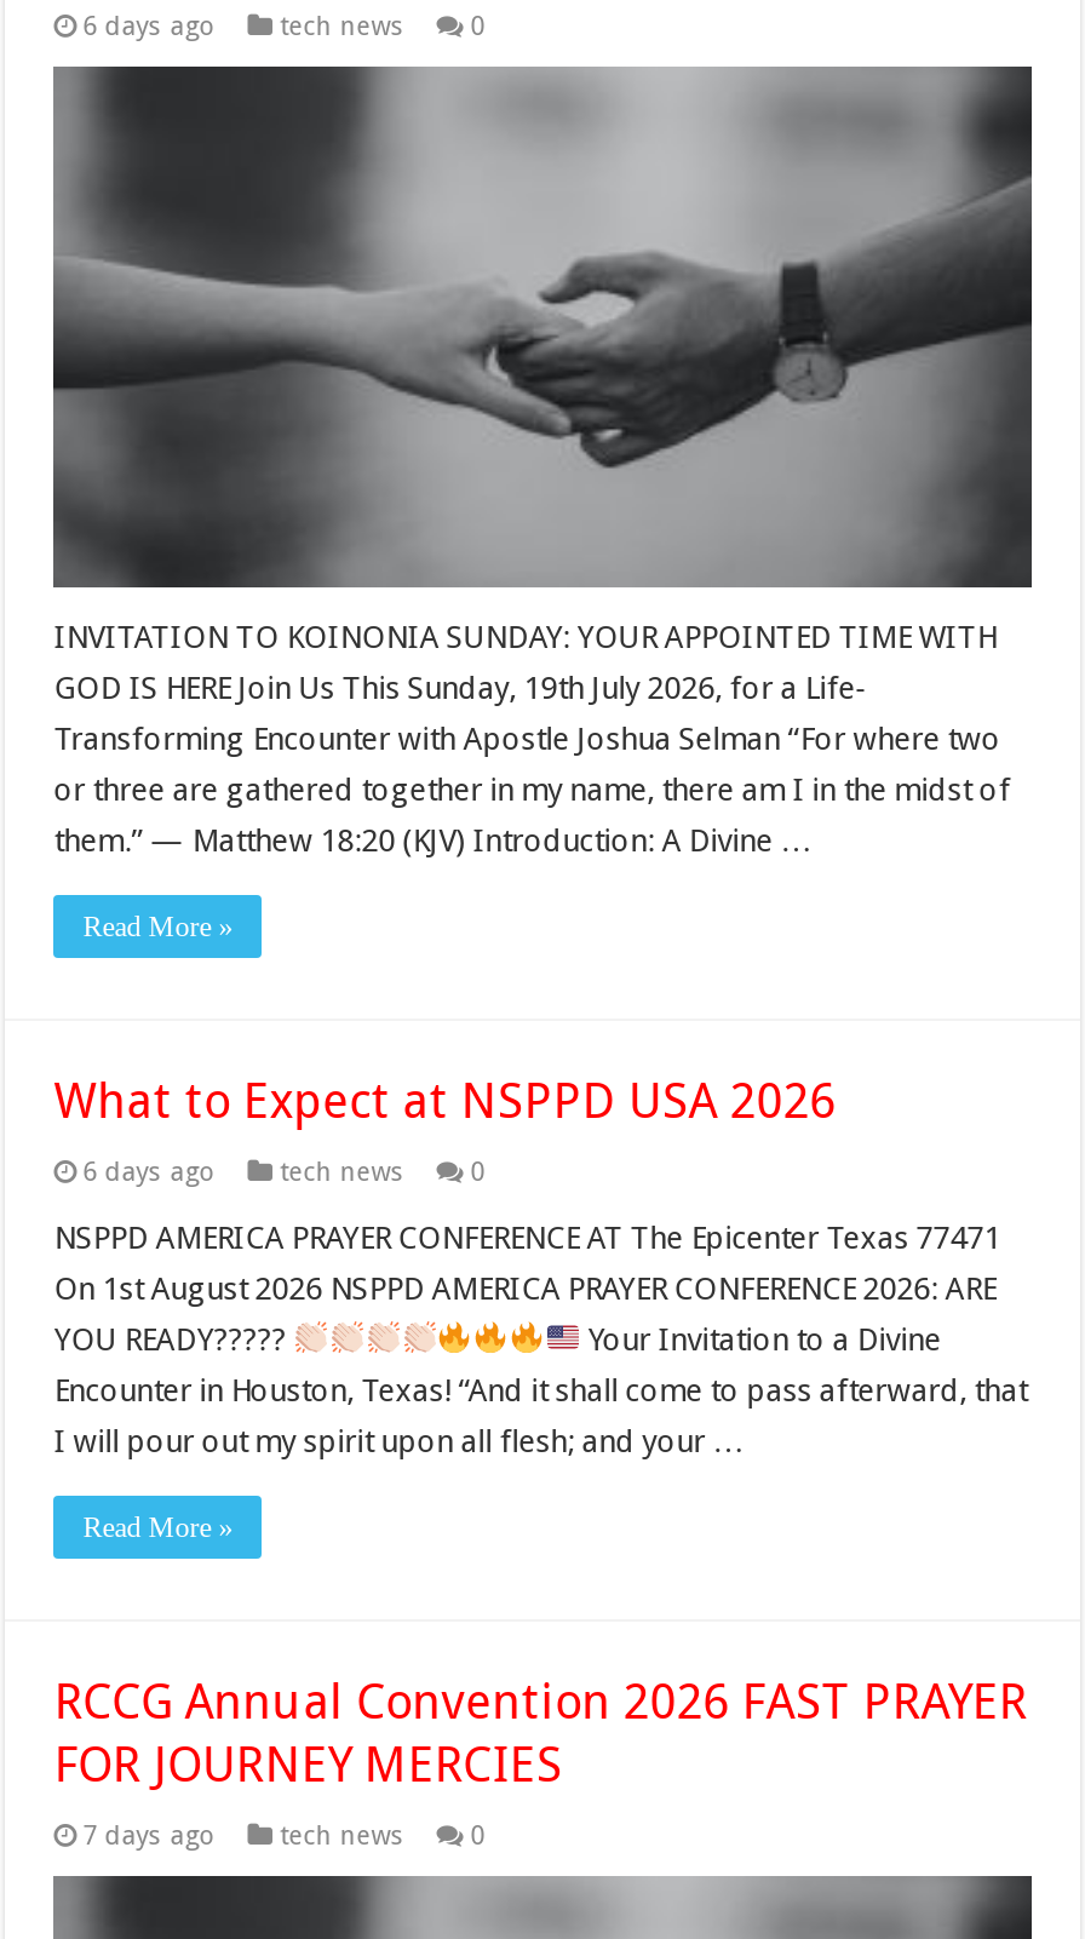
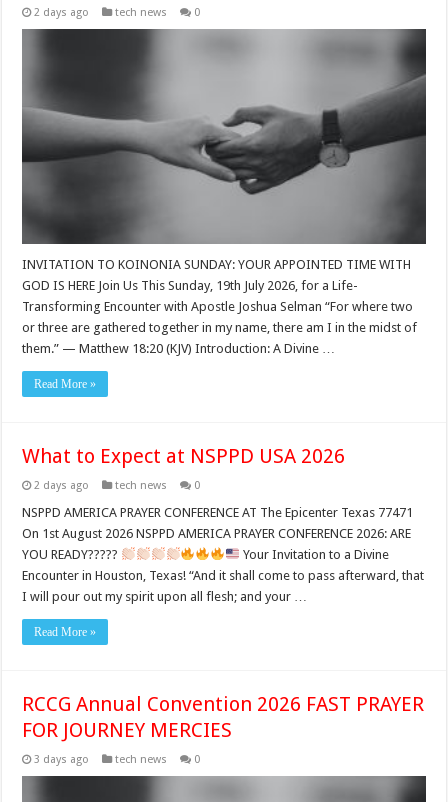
- 6 days ago tech news
+ 2 days ago tech news

- 6 days ago tech news
+ 2 days ago tech news

- 7 days ago tech news
+ 3 days ago tech news
